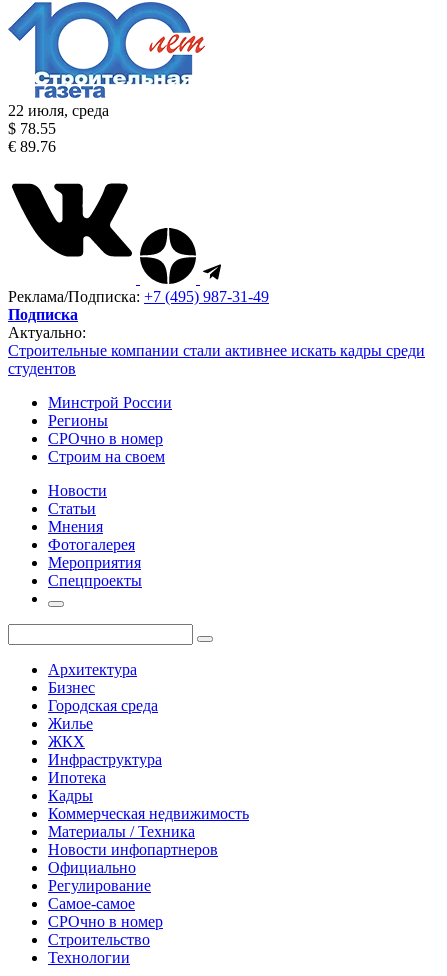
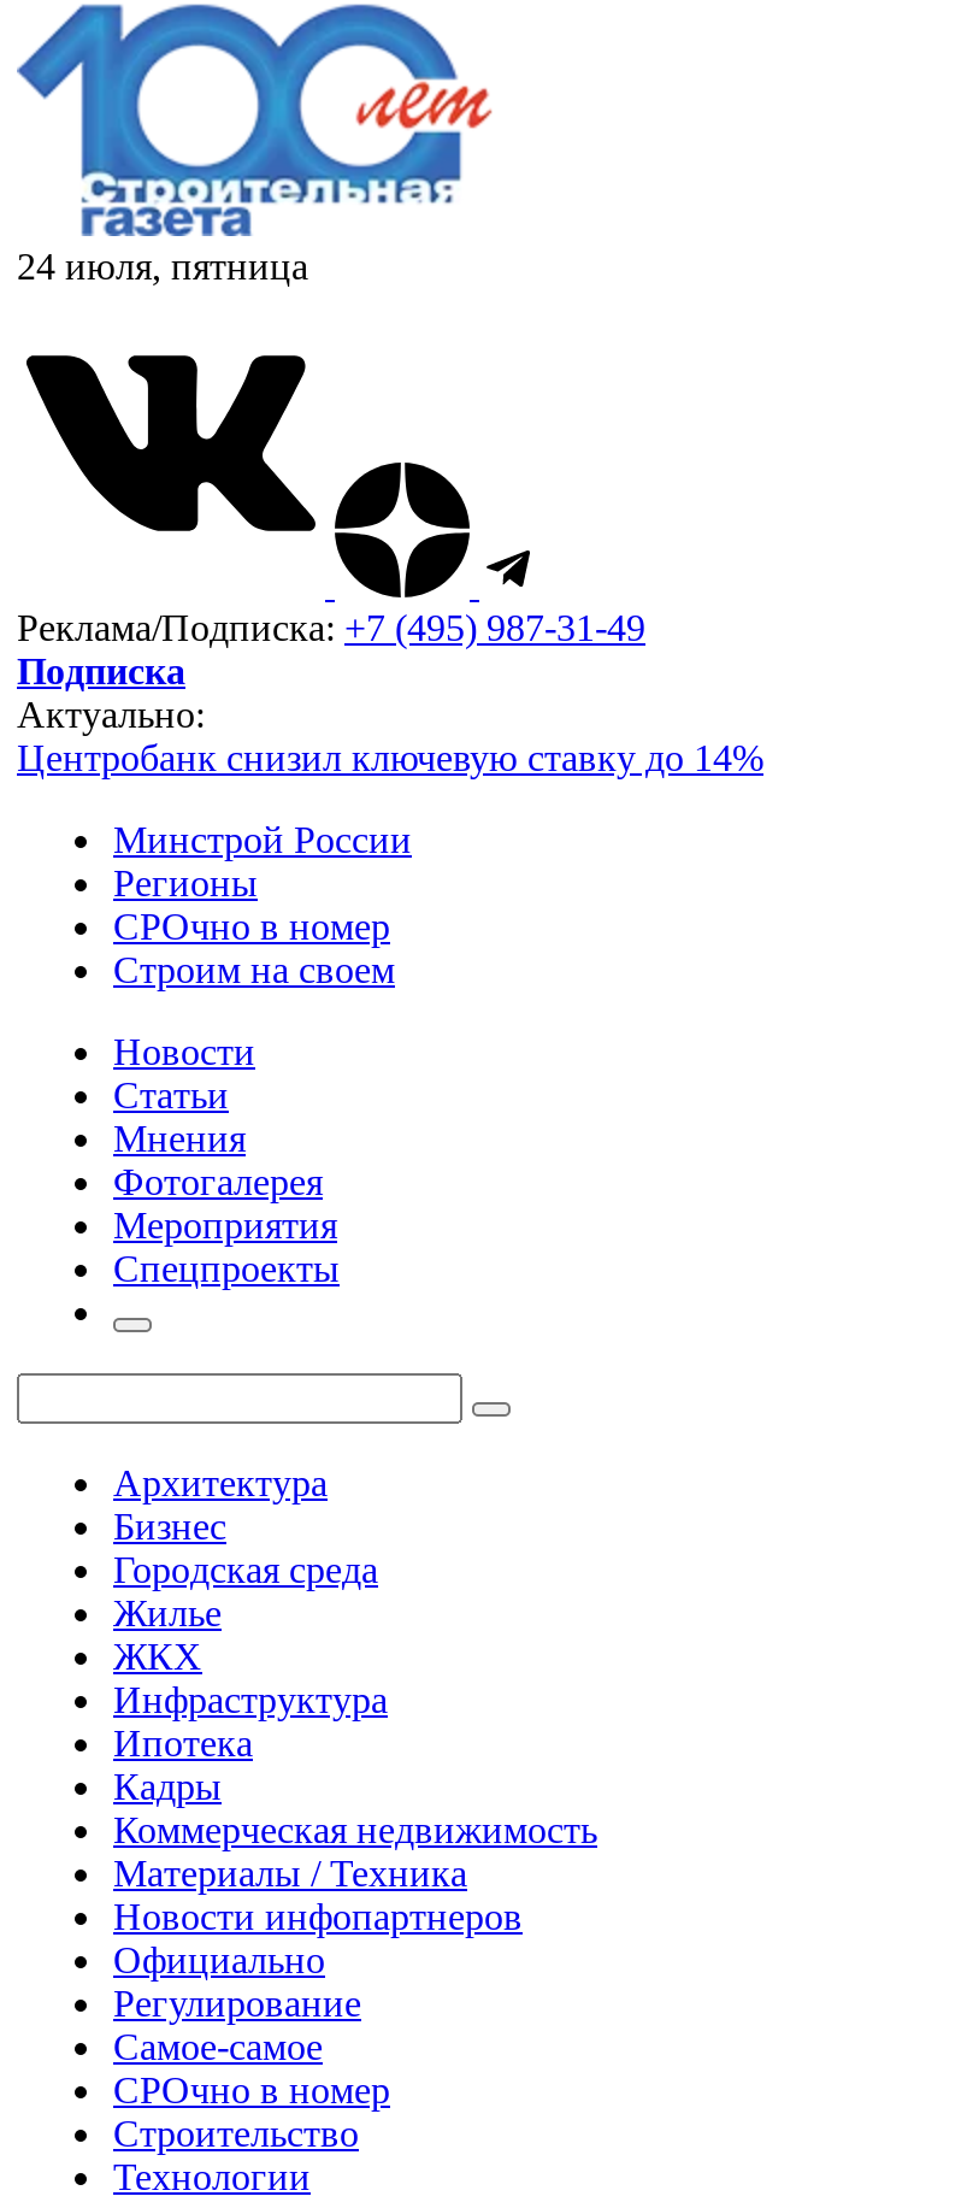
- 22 июля, среда
- $ 78.55
- € 89.76
+ 24 июля, пятница

- Строительные компании стали активнее искать кадры среди
- студентов
+ Центробанк снизил ключевую ставку до 14%
